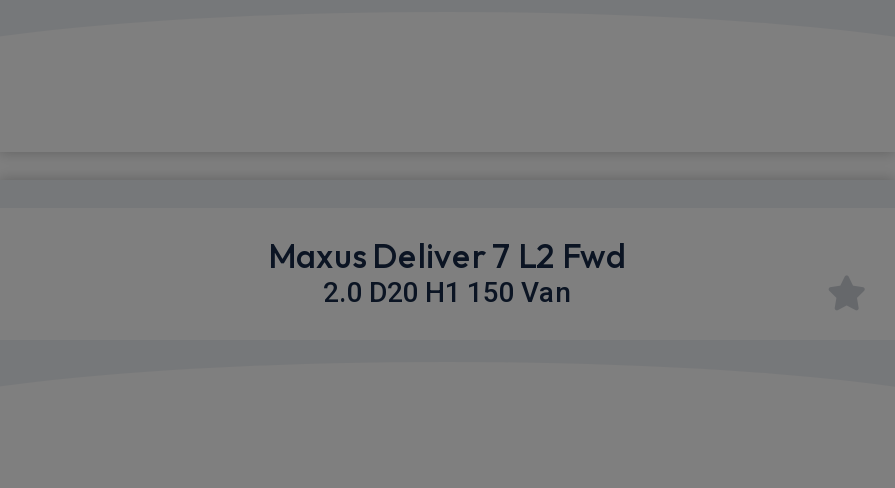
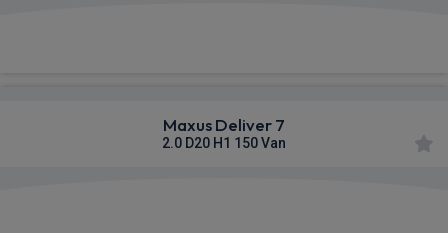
- Maxus Deliver 7 L2 Fwd
+ Maxus Deliver 7
